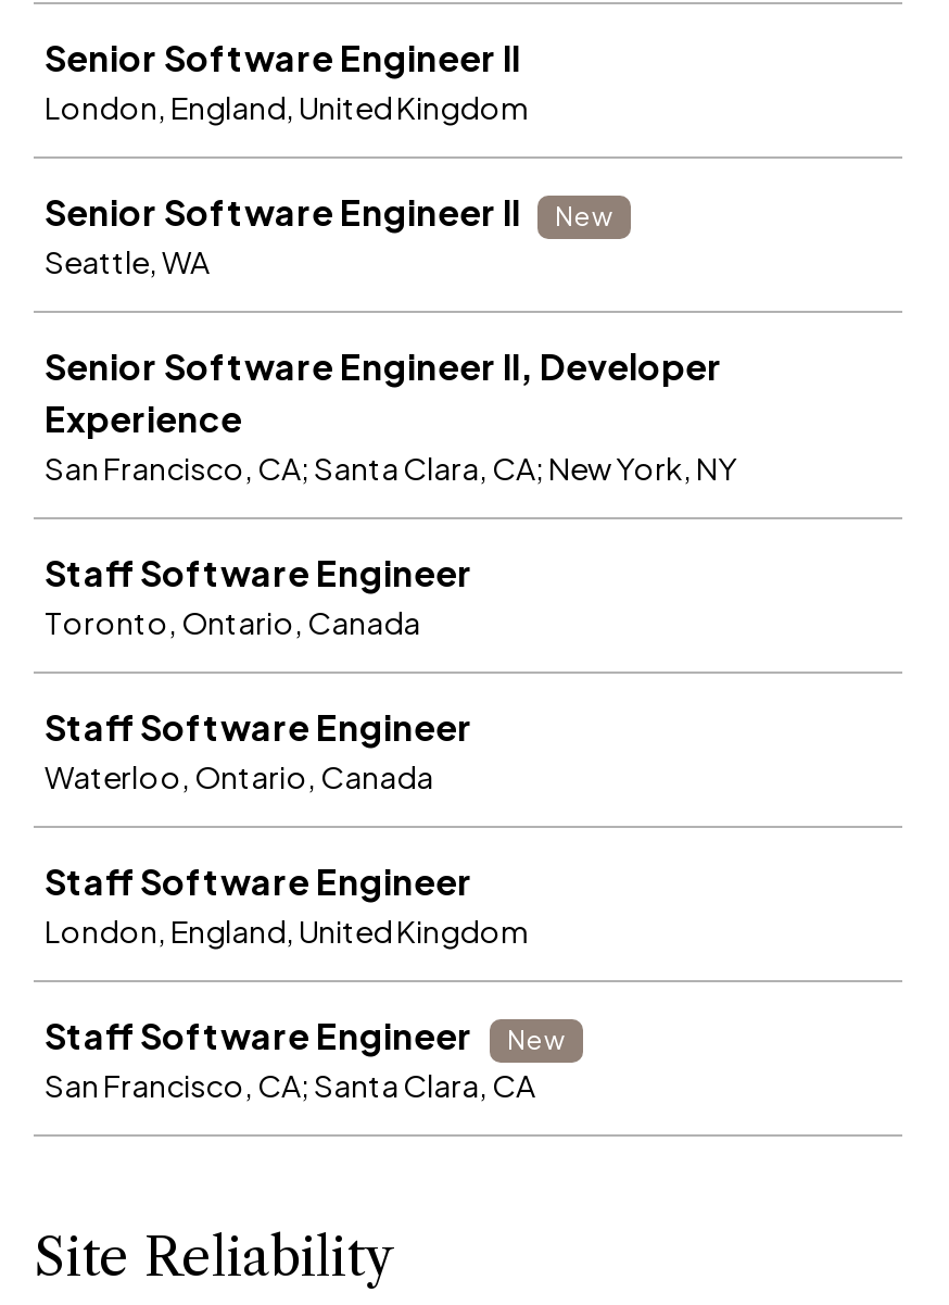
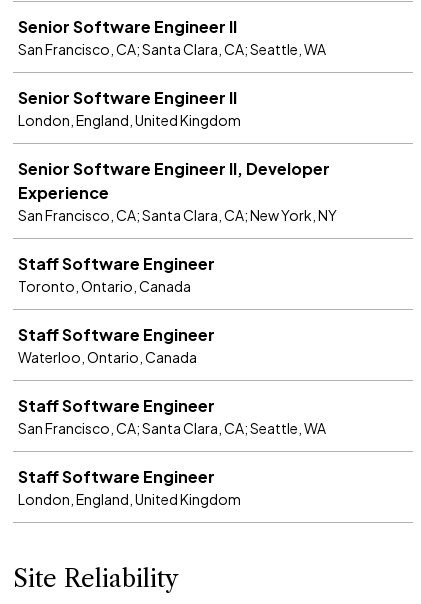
- London, England, United Kingdom
+ San Francisco, CA; Santa Clara, CA; Seattle, WA

- New
- Seattle, WA
+ London, England, United Kingdom

- London, England, United Kingdom
+ San Francisco, CA; Santa Clara, CA; Seattle, WA

- New
- San Francisco, CA; Santa Clara, CA
+ London, England, United Kingdom
